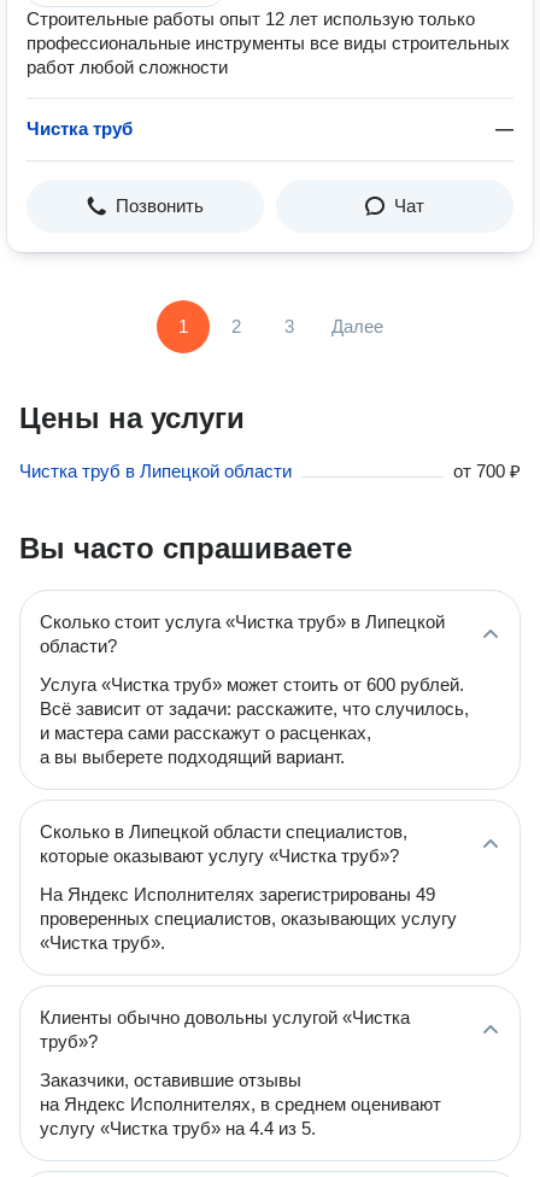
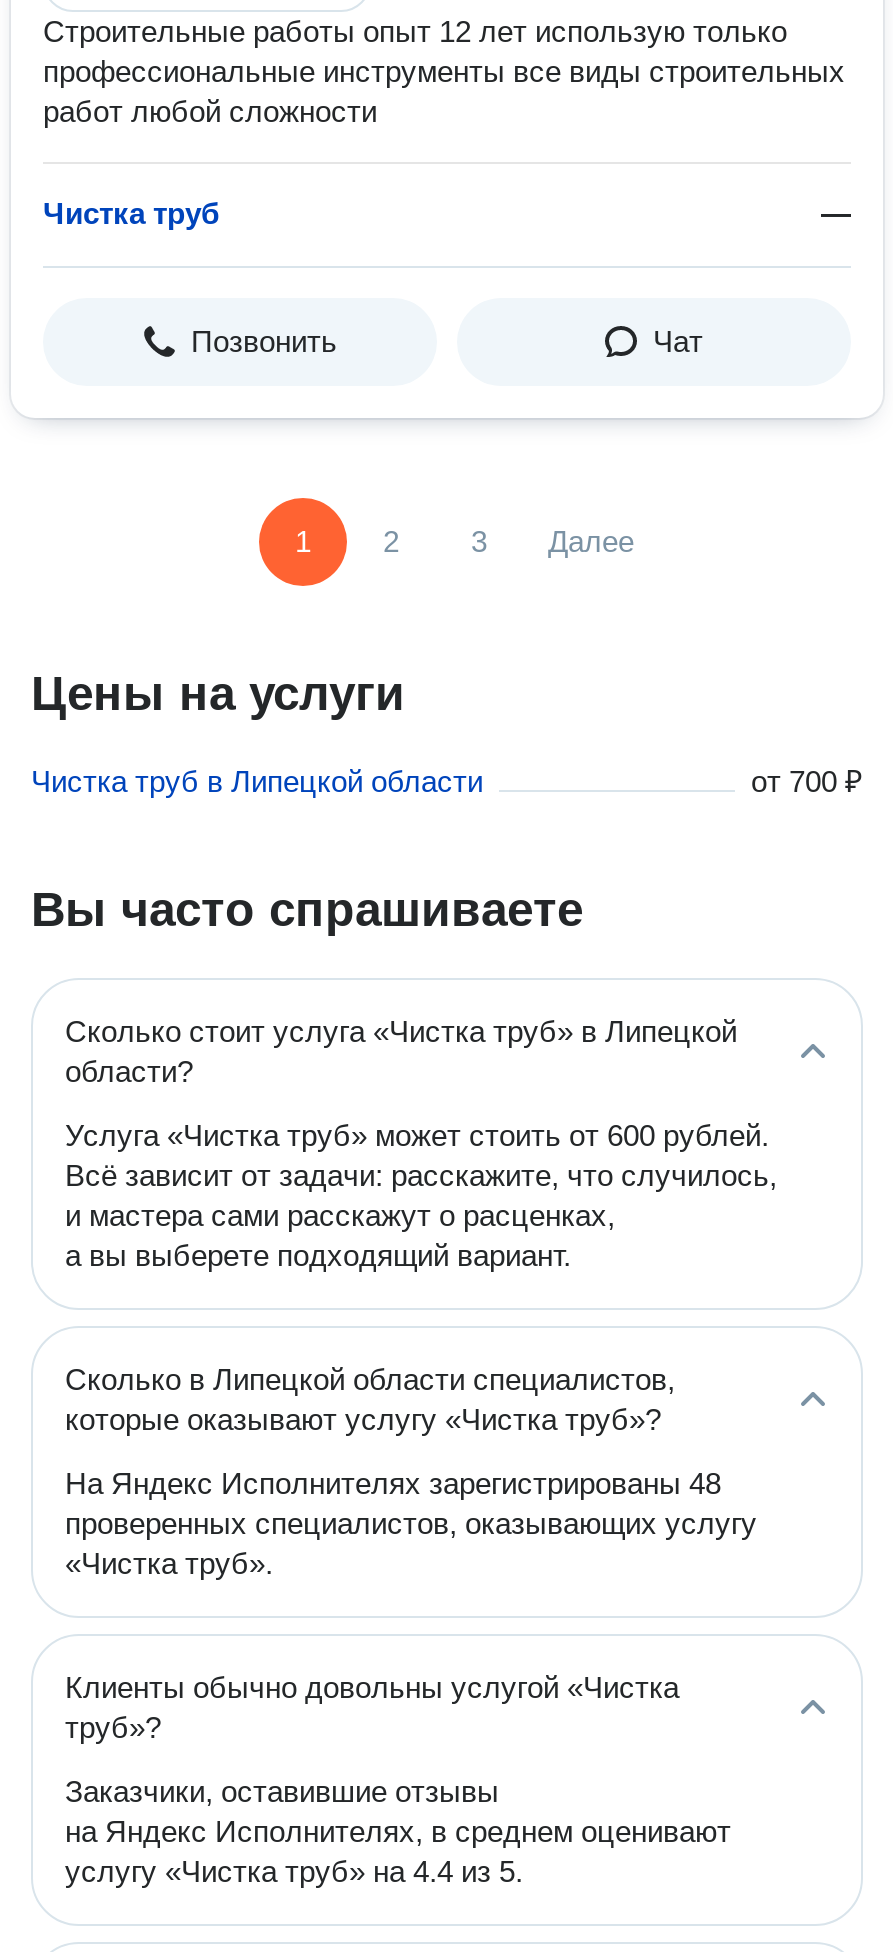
- На Яндекс Исполнителях зарегистрированы 49
+ На Яндекс Исполнителях зарегистрированы 48
